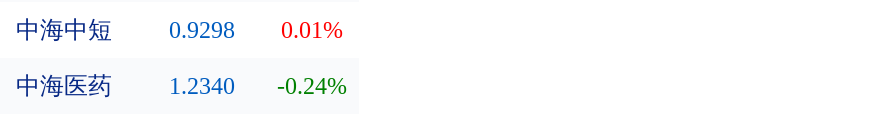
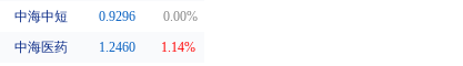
- 0.9298
+ 0.9296

- 0.01%
+ 0.00%

- 1.2340
+ 1.2460

- -0.24%
+ 1.14%
